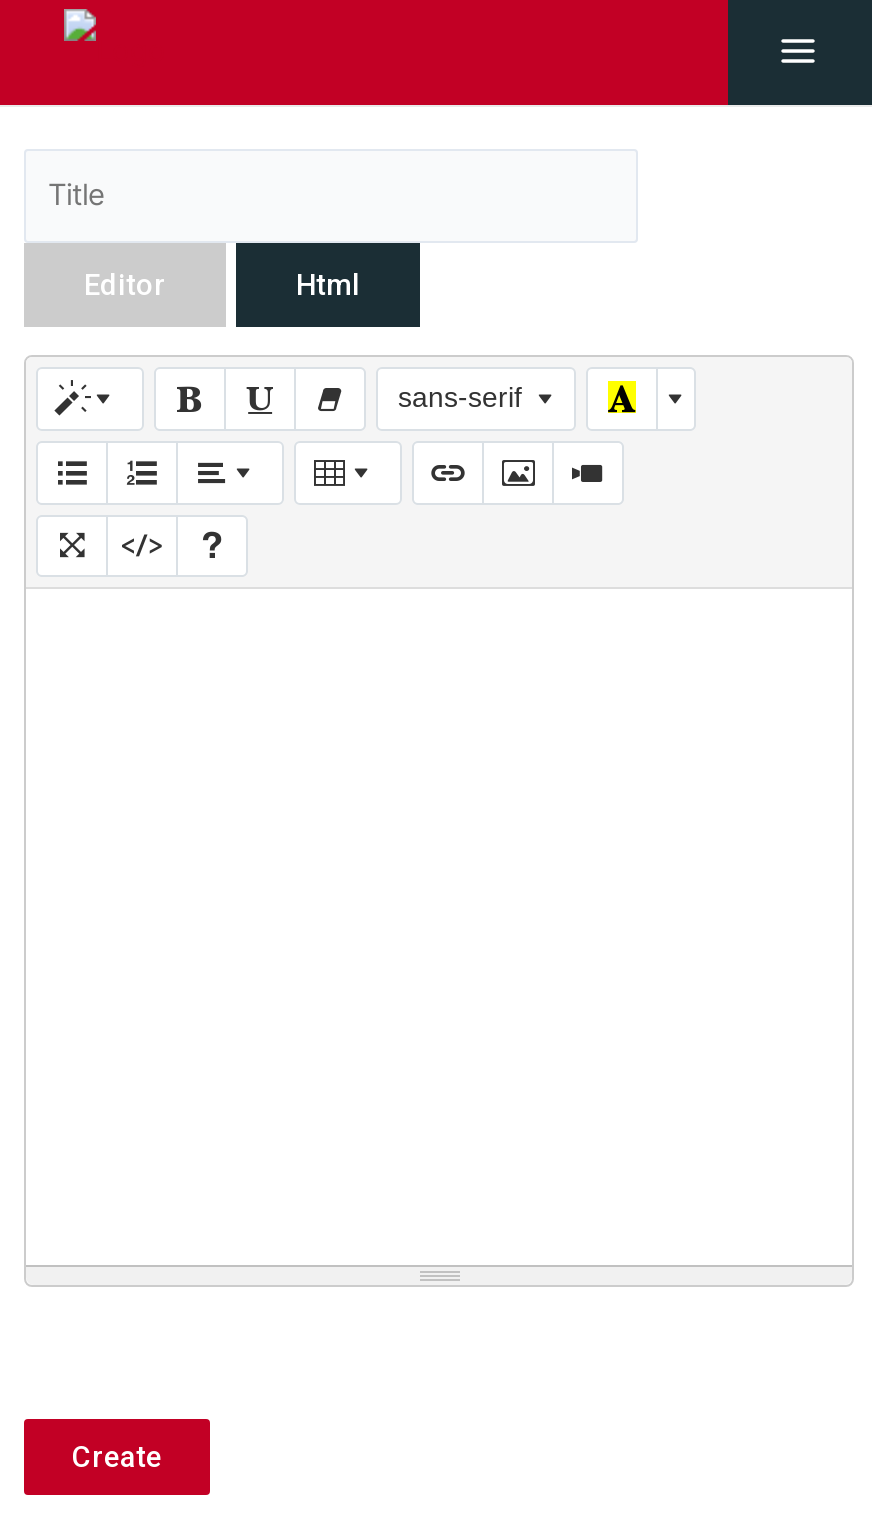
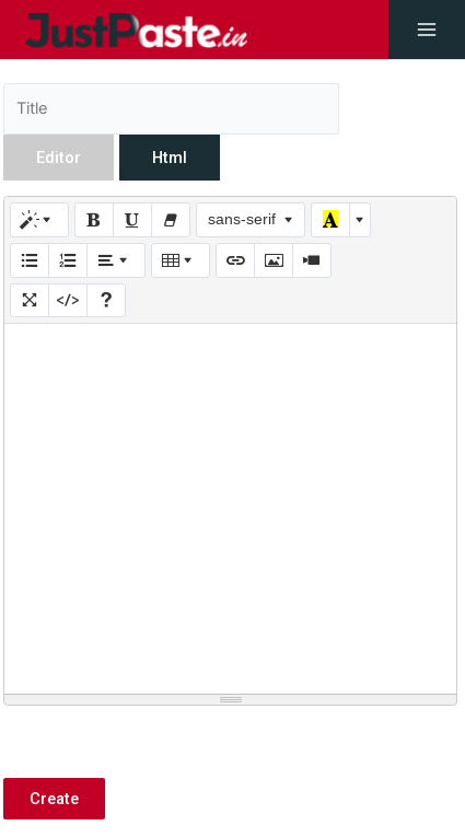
+ [image]
